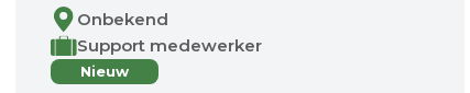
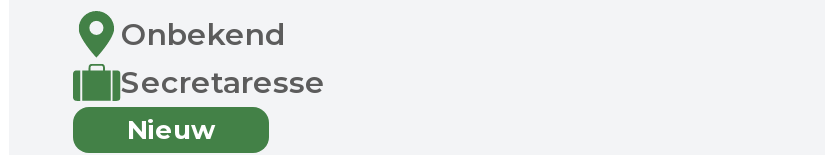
- Support medewerker
+ Secretaresse
